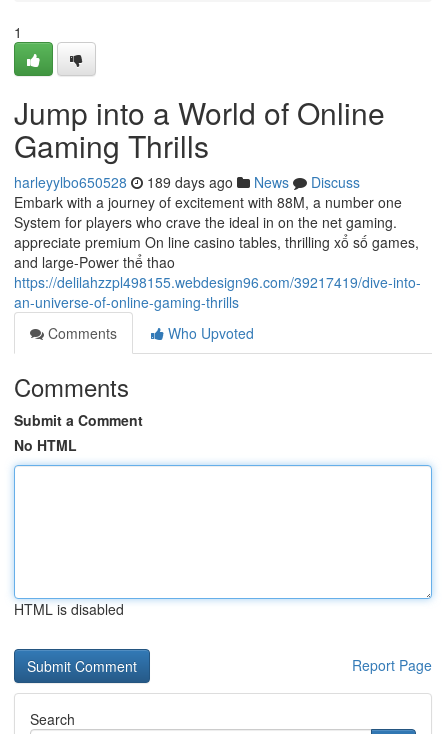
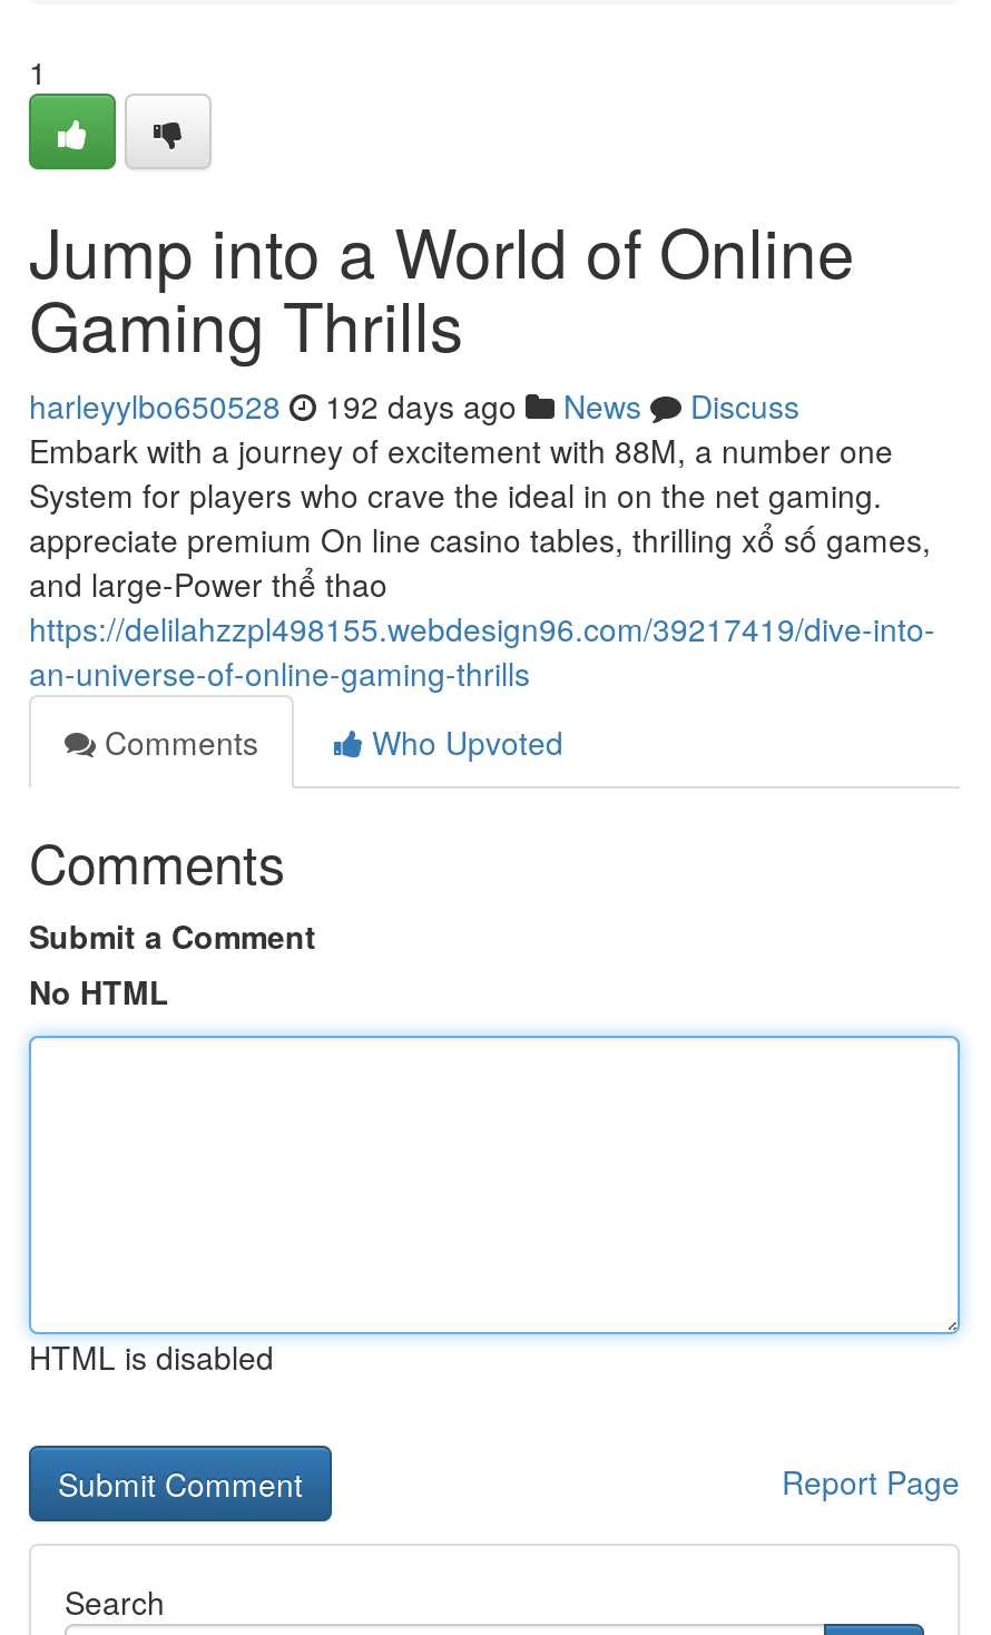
- harleyylbo650528 189 days ago News Discuss
+ harleyylbo650528 192 days ago News Discuss
